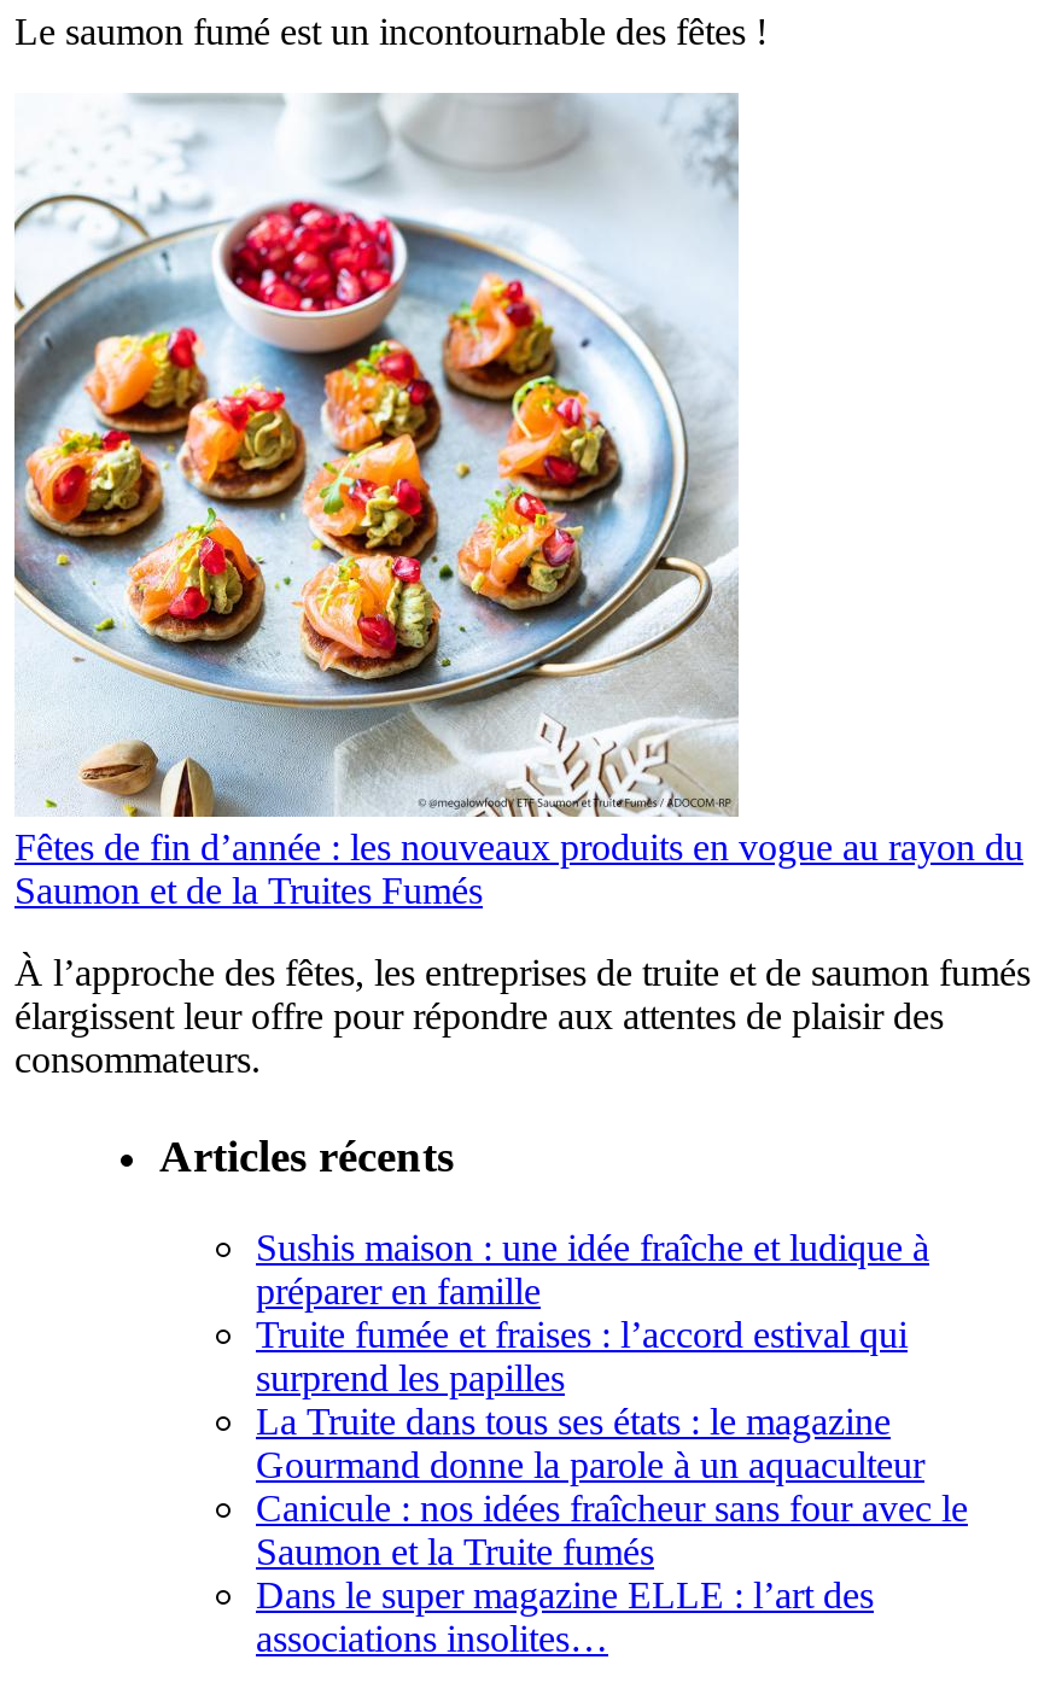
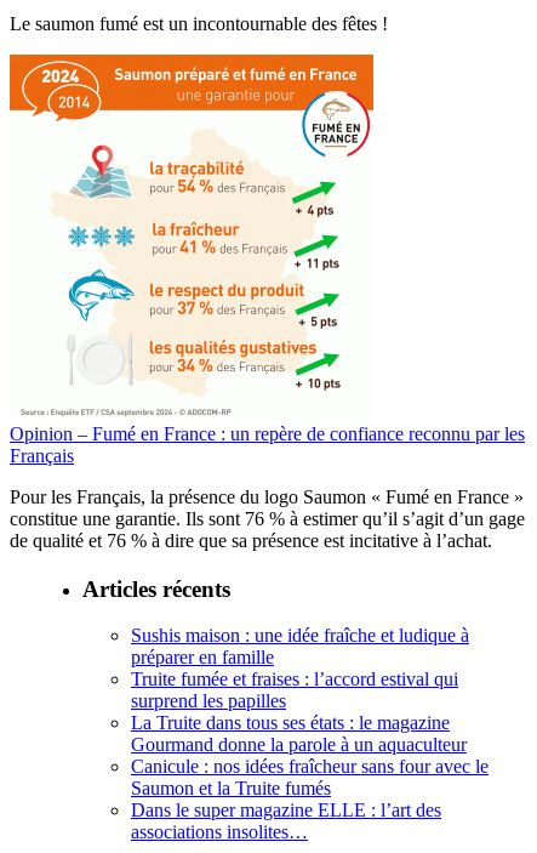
- [image]
- Fêtes de fin d’année : les nouveaux produits en vogue au rayon du
- Saumon et de la Truites Fumés
+ [image]
+ Opinion – Fumé en France : un repère de confiance reconnu par les
+ Français

- À l’approche des fêtes, les entreprises de truite et de saumon fumés
- élargissent leur offre pour répondre aux attentes de plaisir des
- consommateurs.
+ Pour les Français, la présence du logo Saumon « Fumé en France »
+ constitue une garantie. Ils sont 76 % à estimer qu’il s’agit d’un gage
+ de qualité et 76 % à dire que sa présence est incitative à l’achat.
